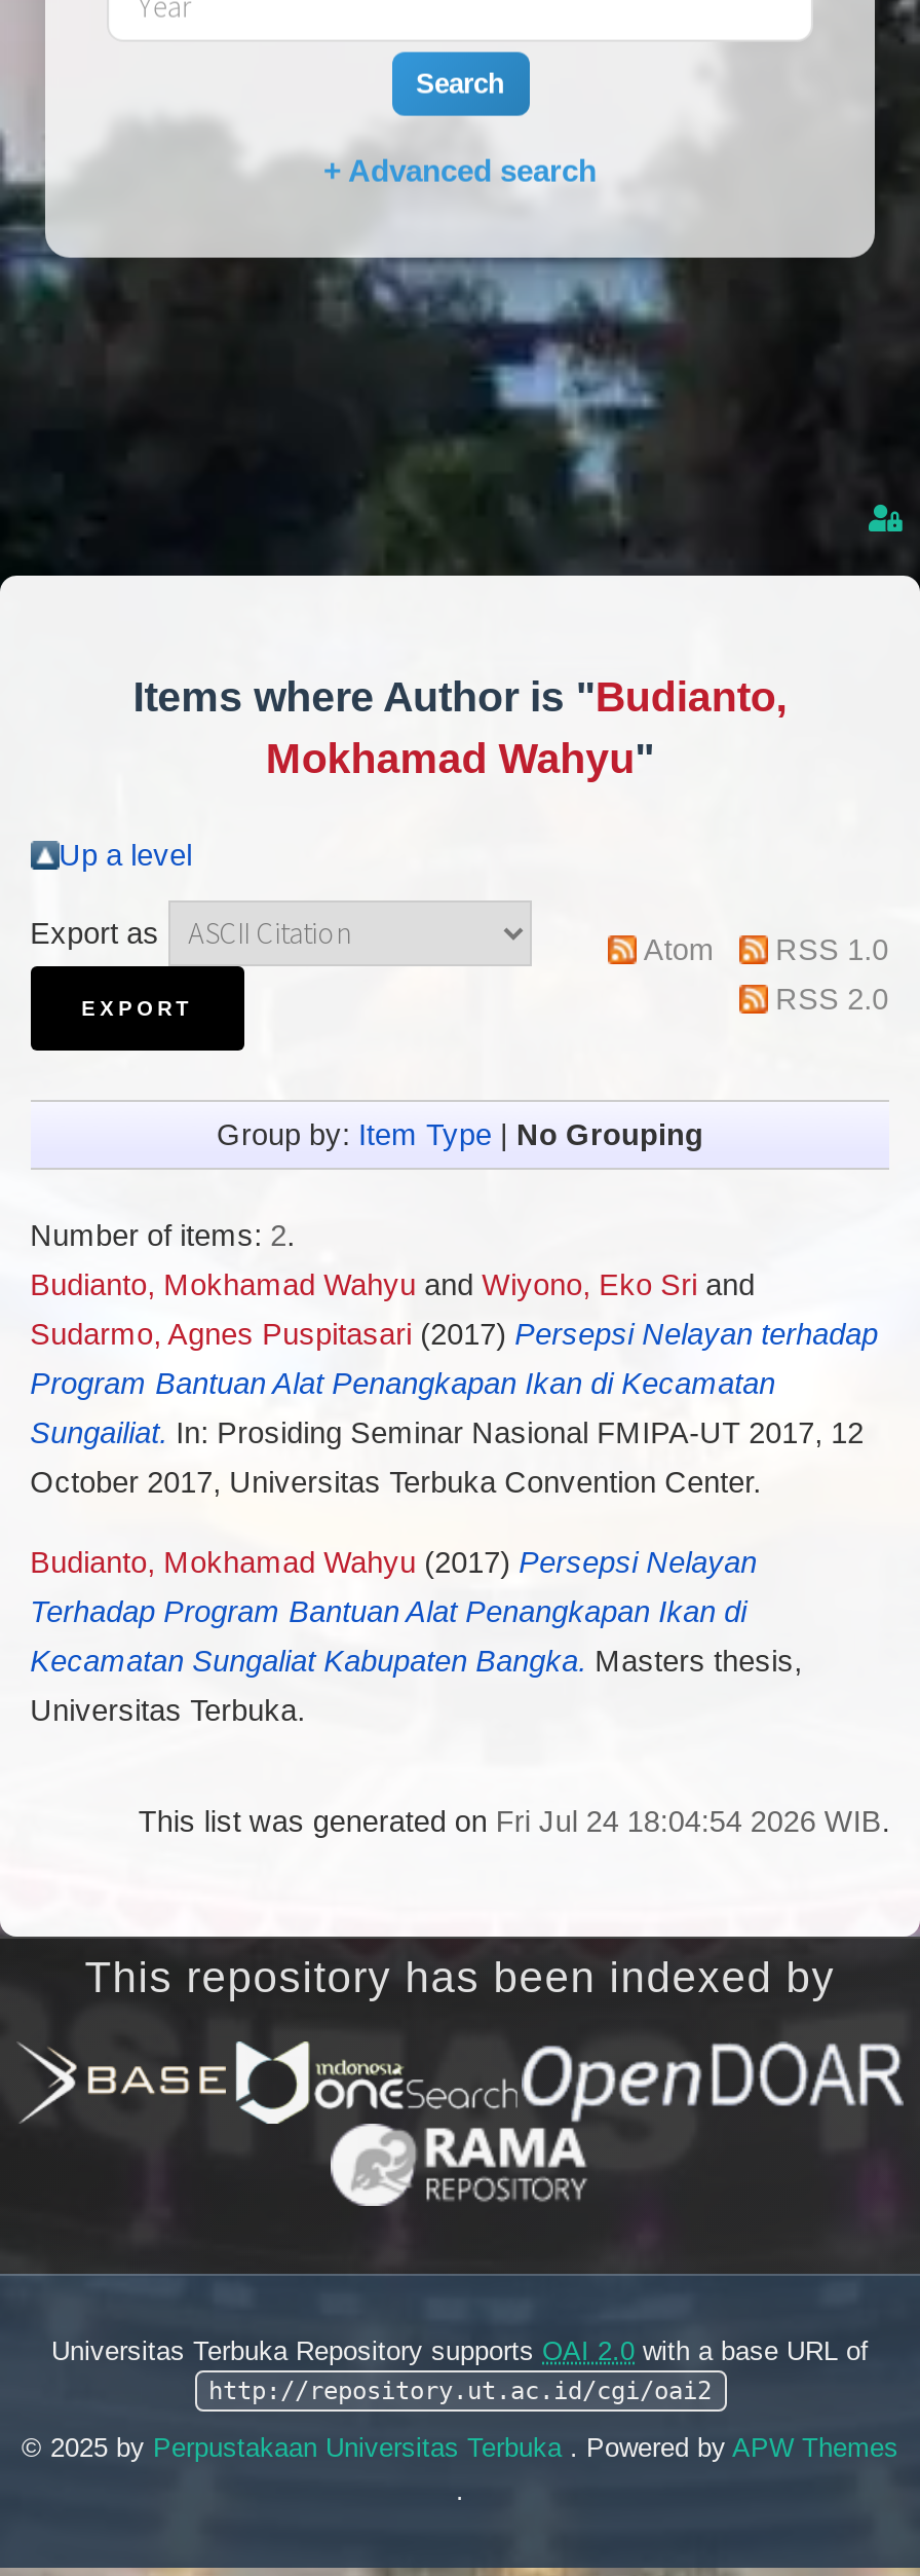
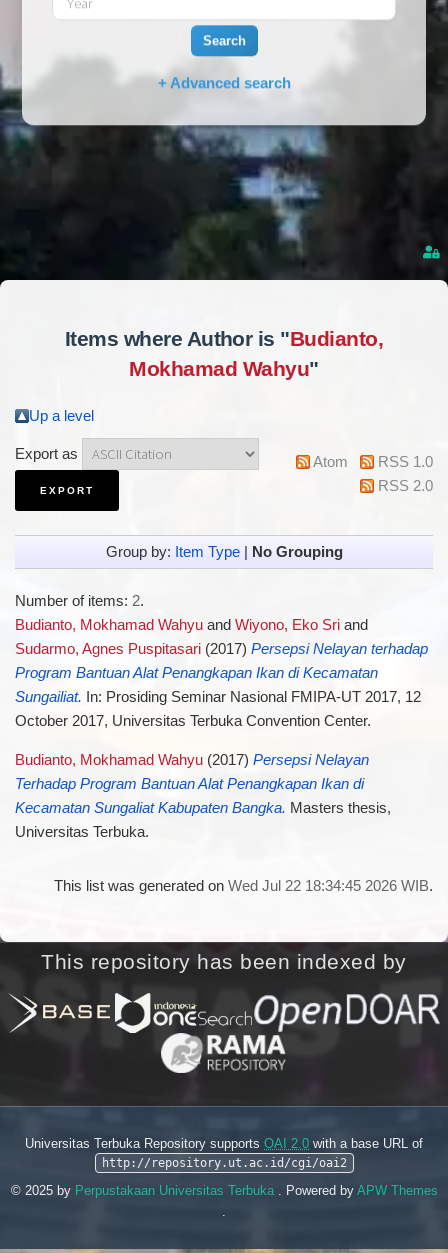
- This list was generated on Fri Jul 24 18:04:54 2026 WIB.
+ This list was generated on Wed Jul 22 18:34:45 2026 WIB.
